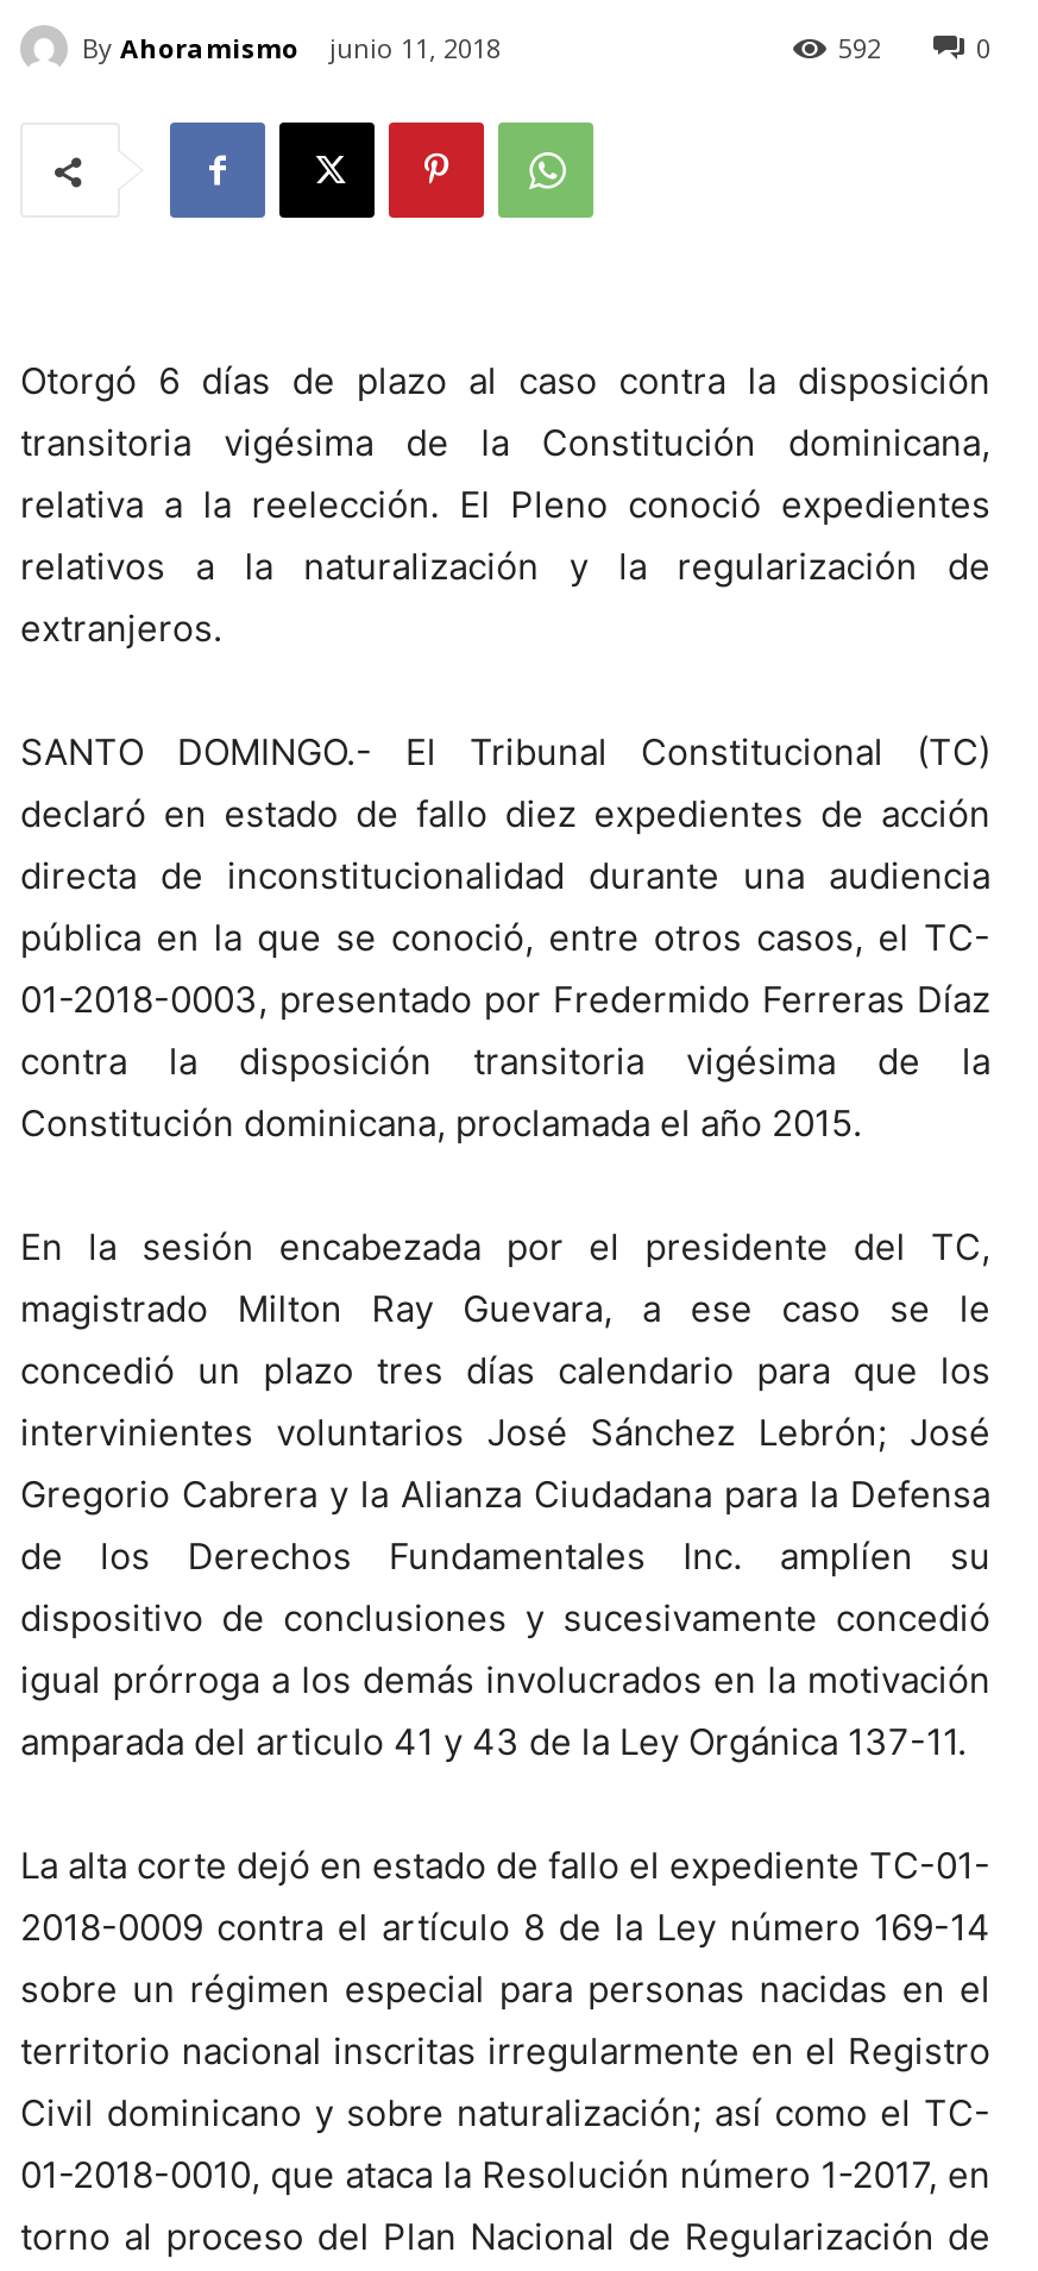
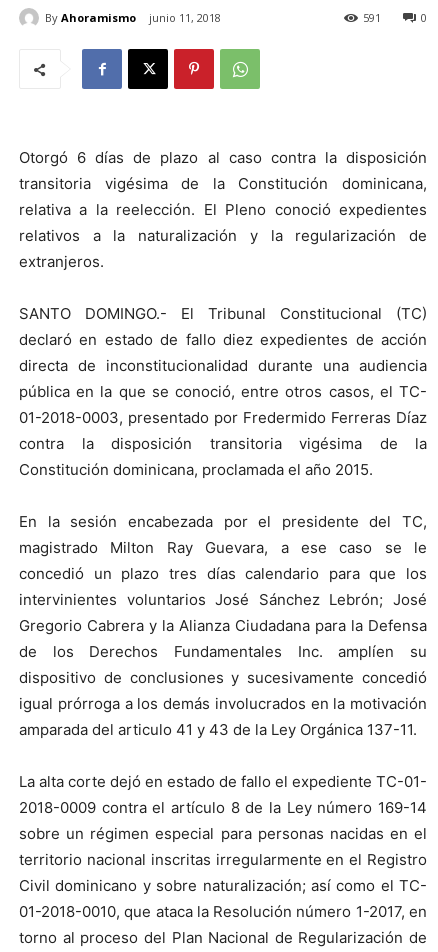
- 592
+ 591
